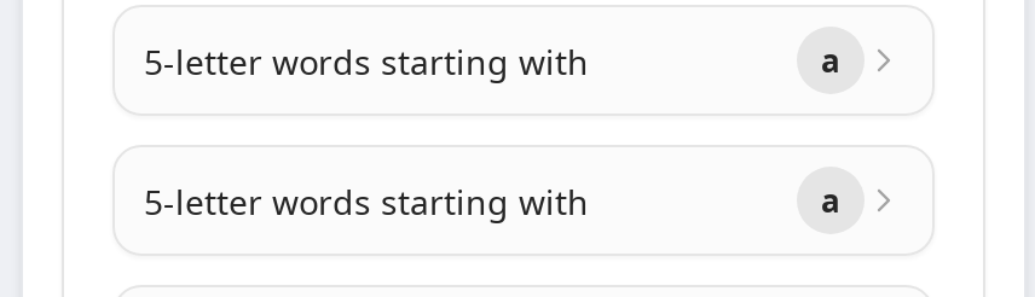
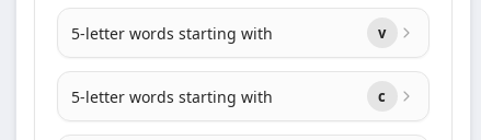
- a
+ v

- a
+ c
